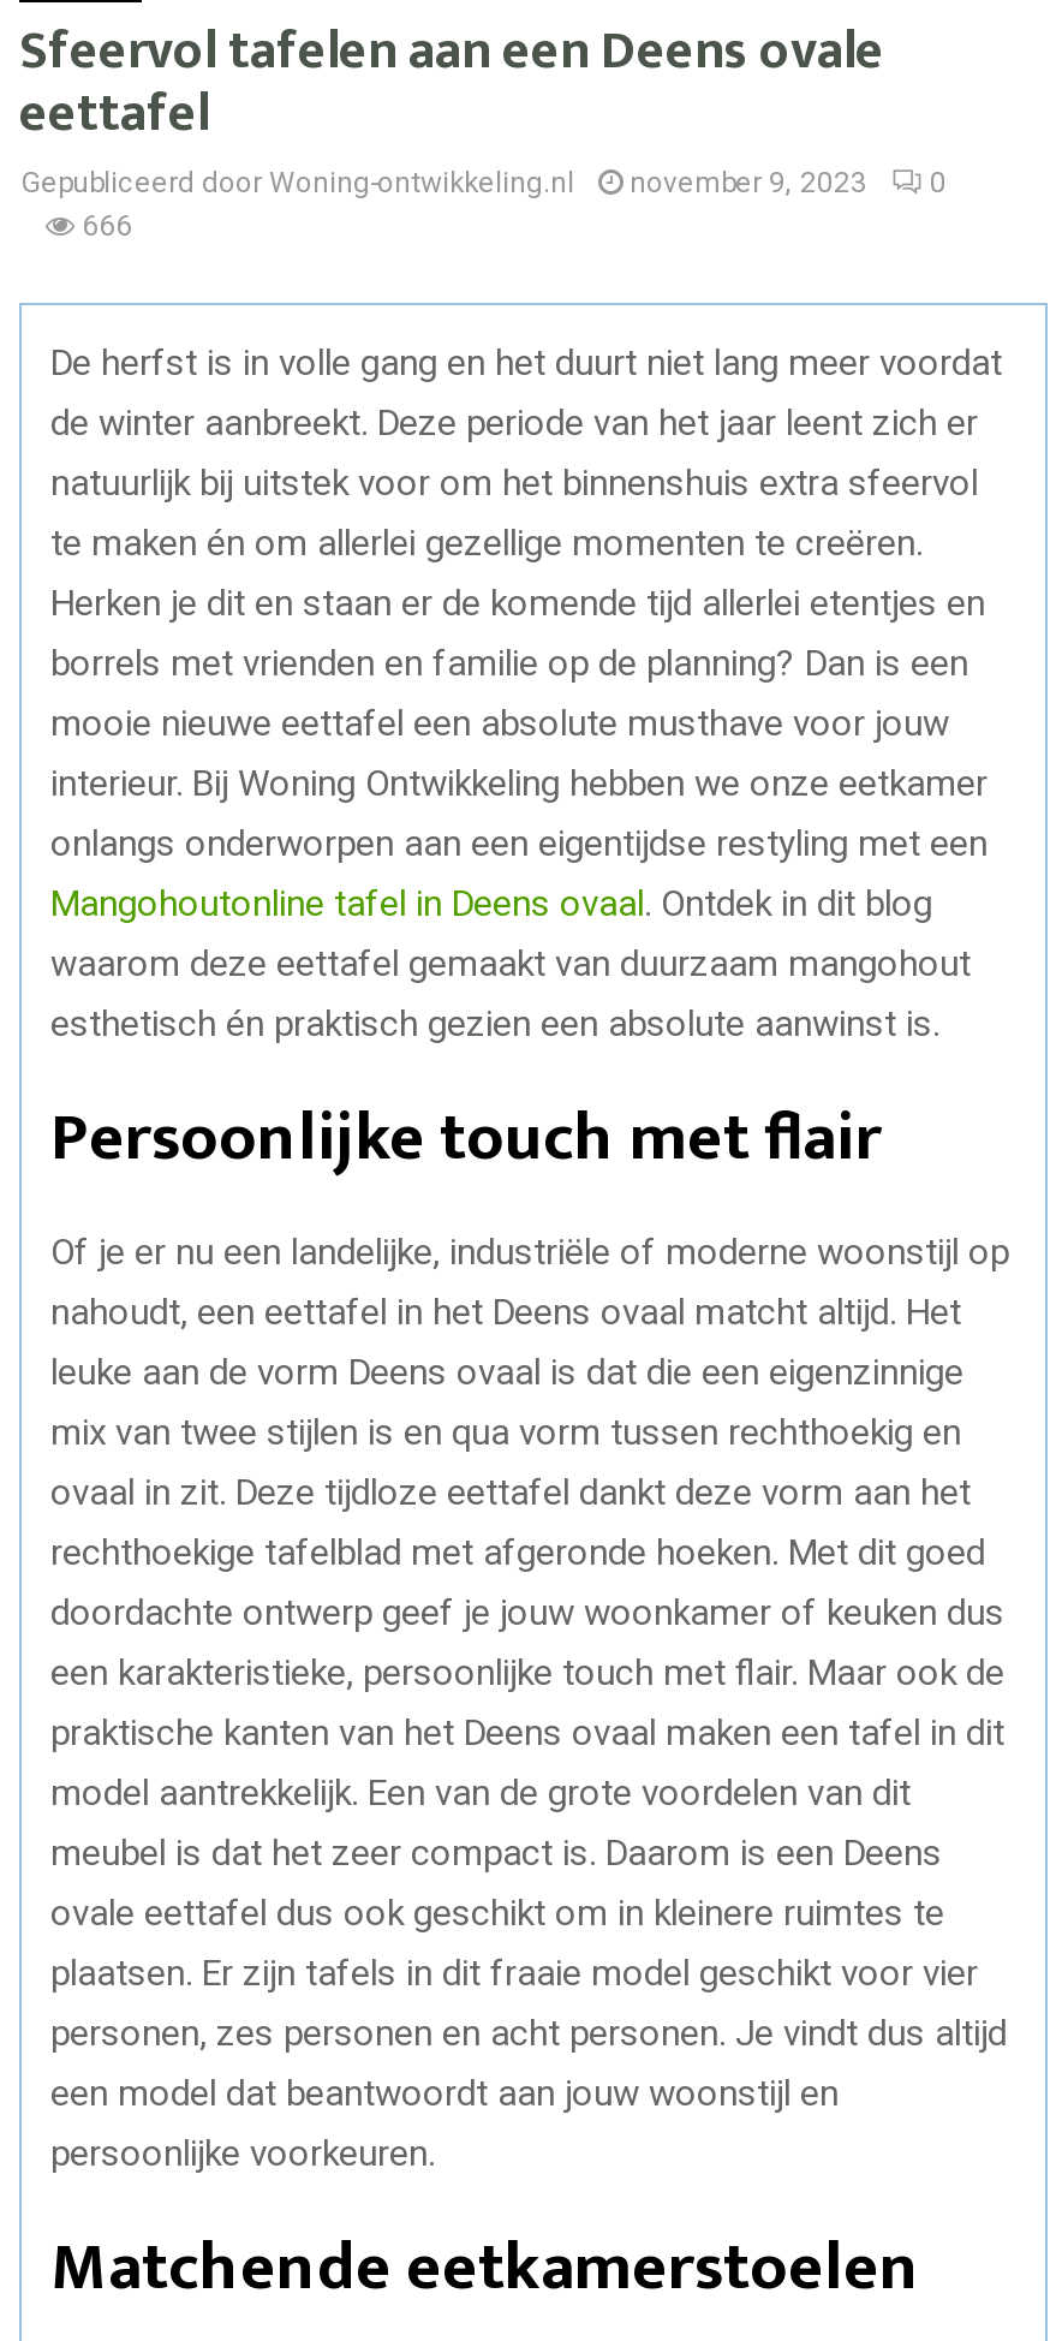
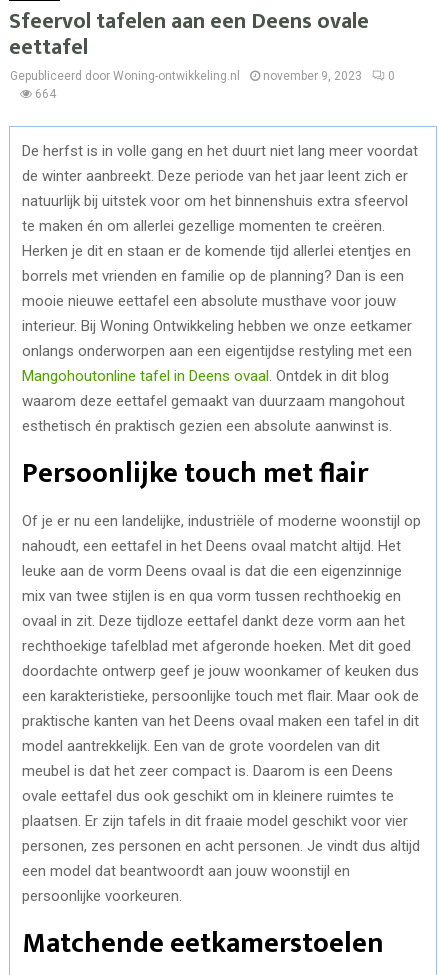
- 666
+ 664
